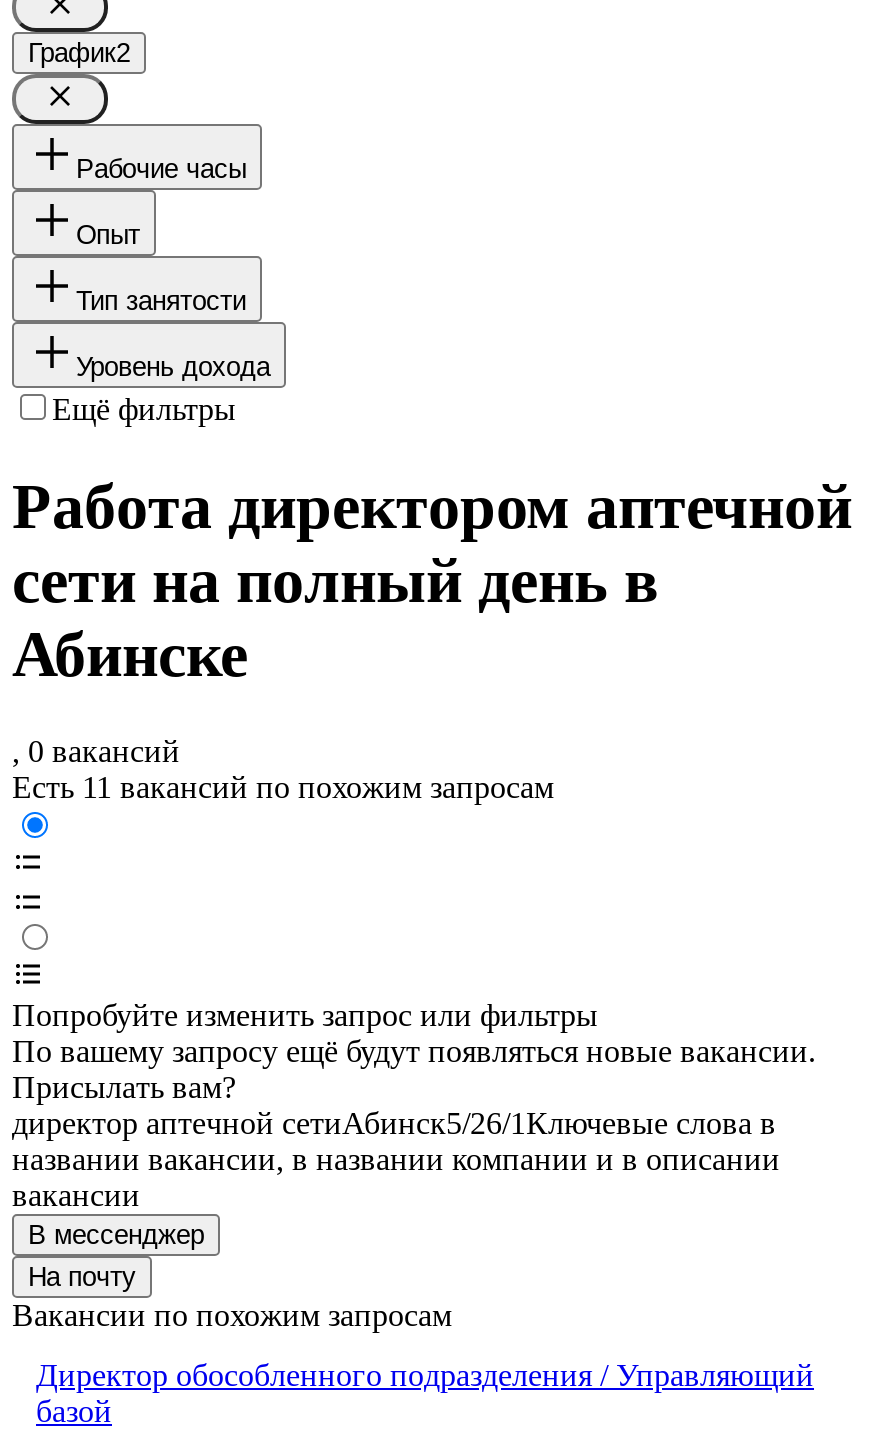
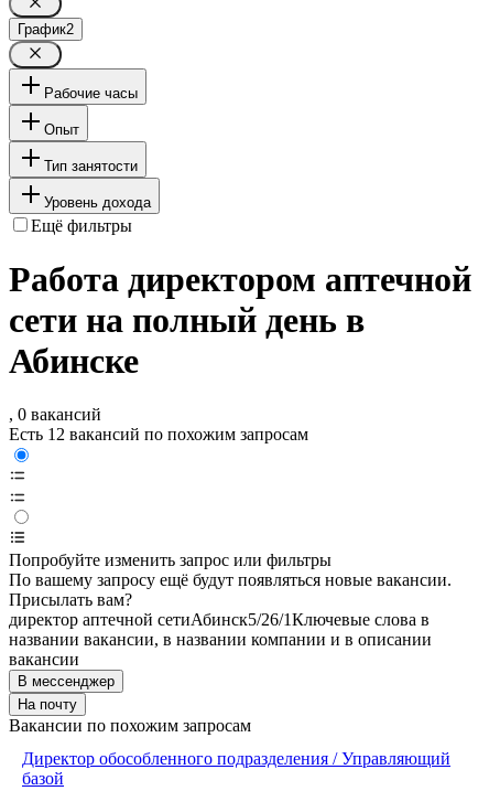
- Есть 11 вакансий по похожим запросам
+ Есть 12 вакансий по похожим запросам
